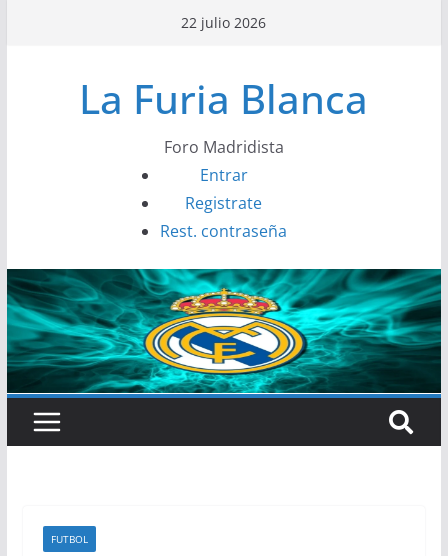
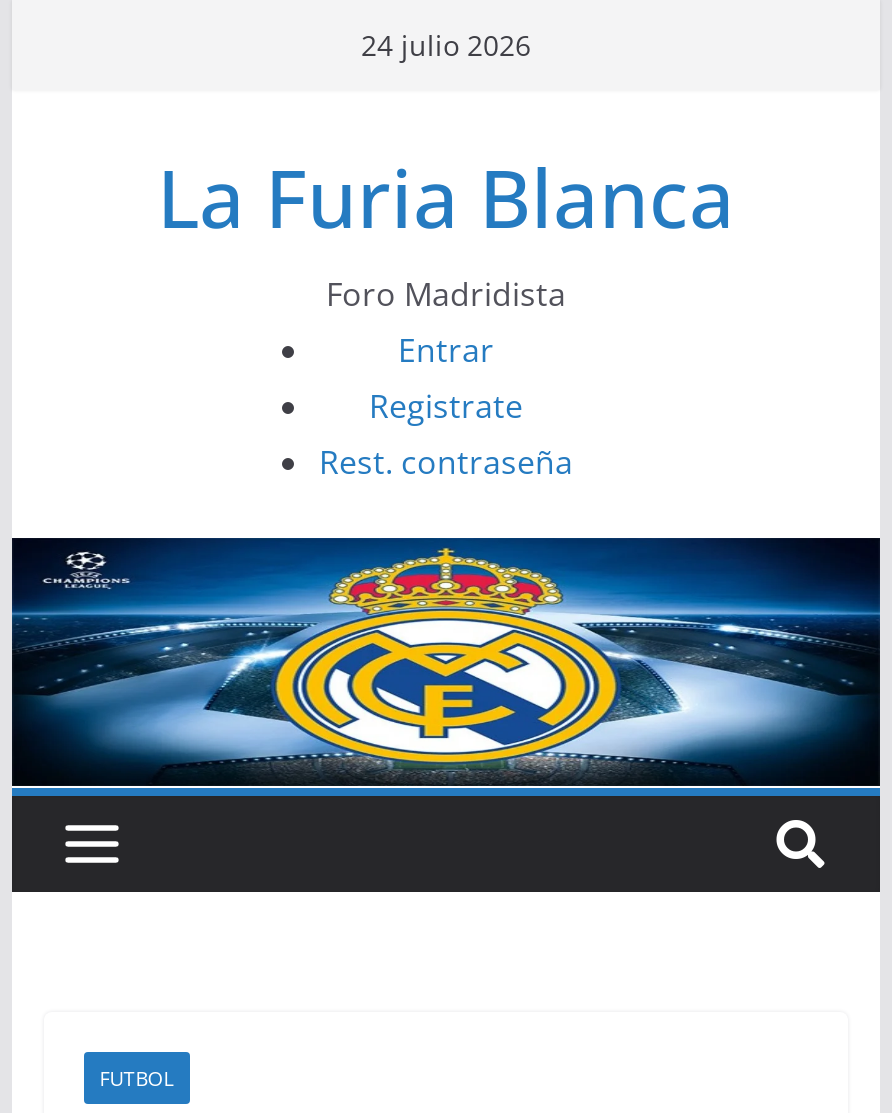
- 22 julio 2026
+ 24 julio 2026

- [image]
+ [image]
